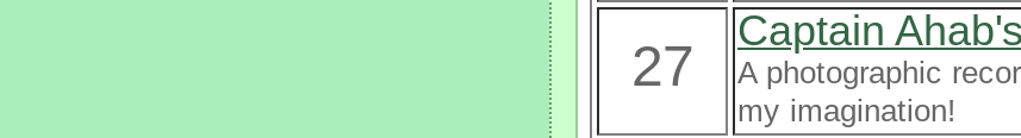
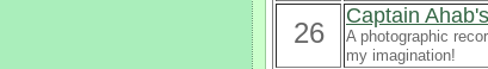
- 27
+ 26
